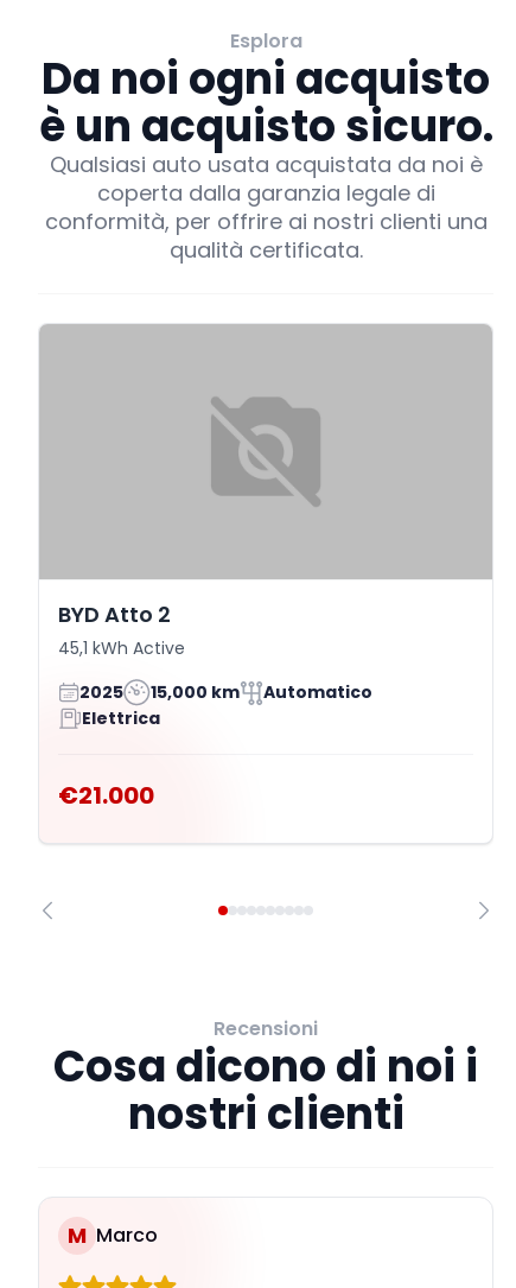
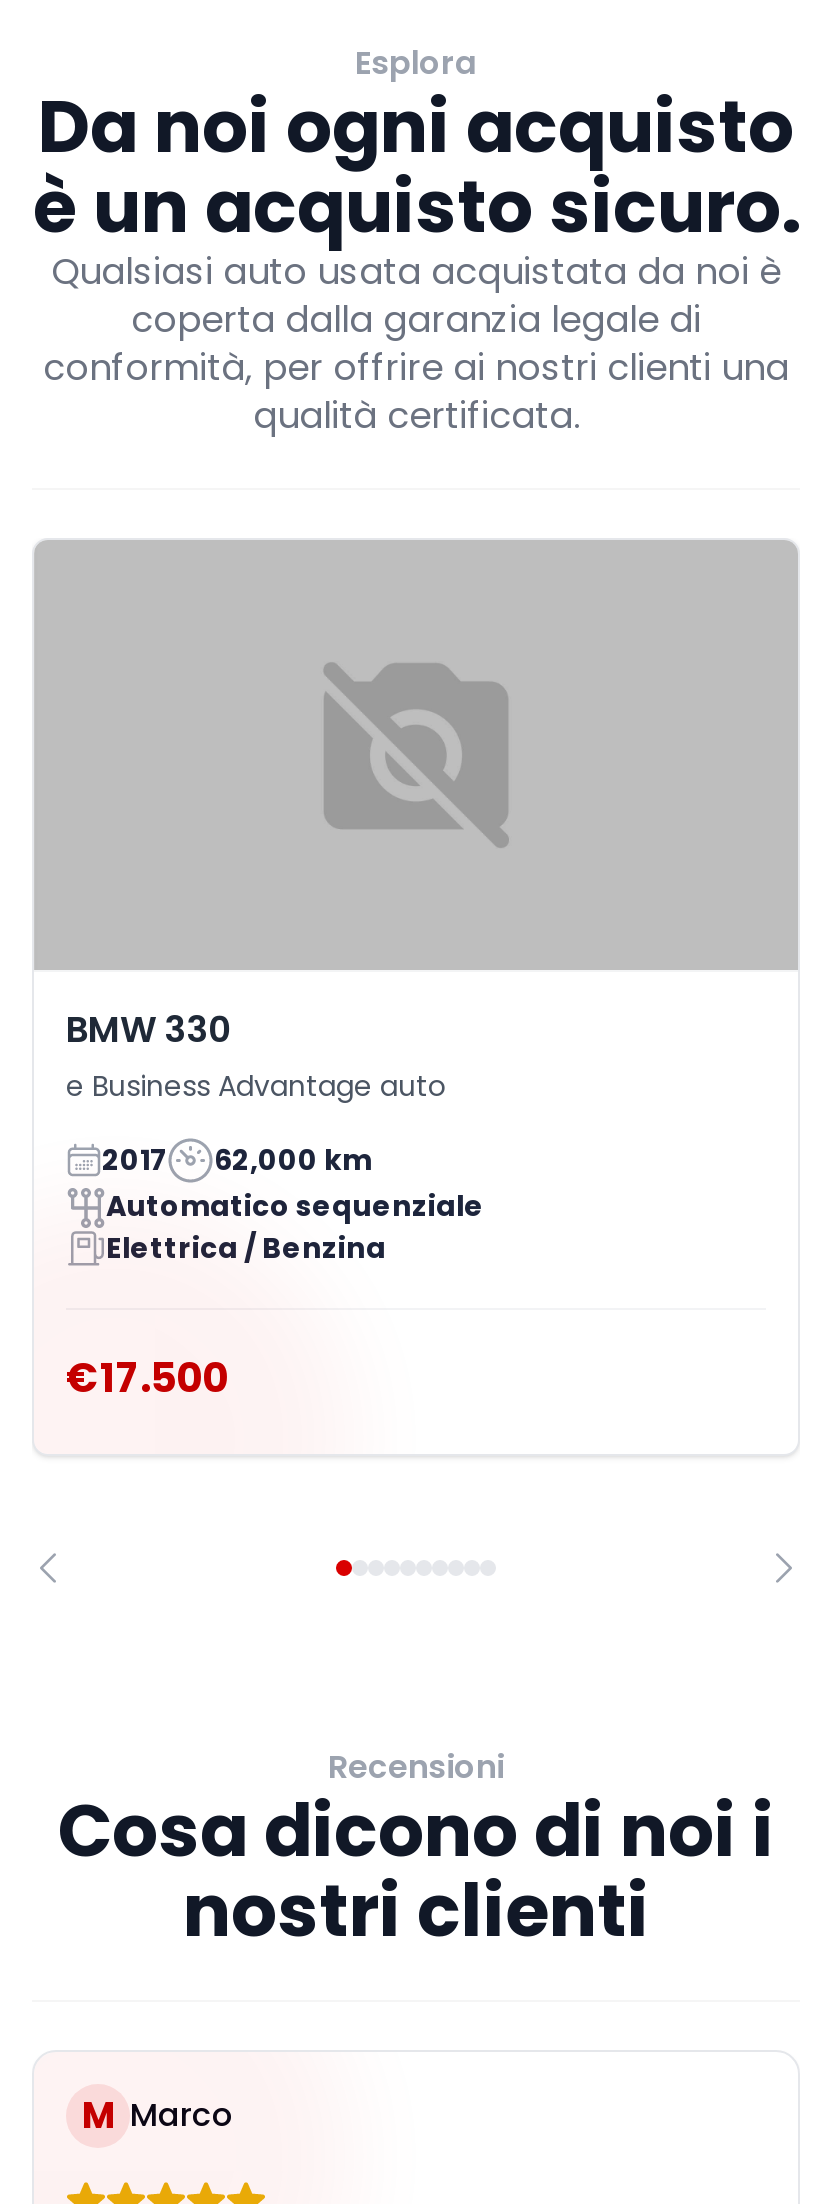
- BYD Atto 2
- 45,1 kWh Active
+ BMW 330
+ e Business Advantage auto

- 2025
- 15,000 km
- Automatico
- Elettrica
+ 2017
+ 62,000 km
+ Automatico sequenziale
+ Elettrica / Benzina

- €21.000
+ €17.500
